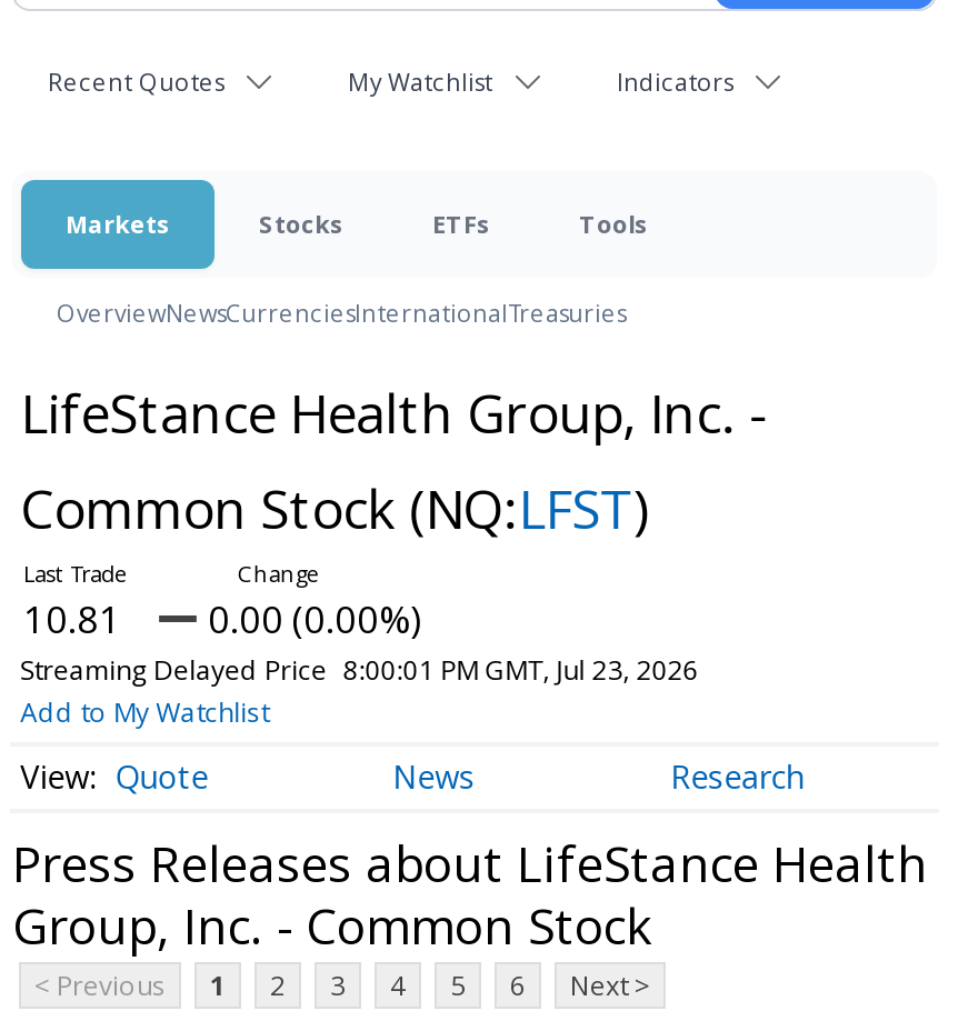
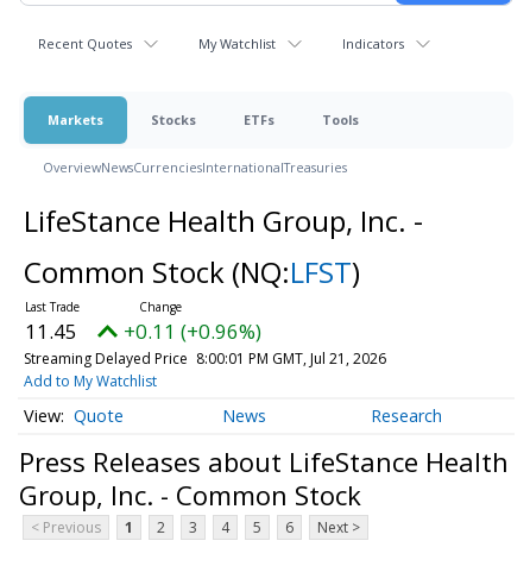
- 10.81
+ 11.45

- 0.00 (0.00%)
+ +0.11 (+0.96%)

- Streaming Delayed Price 8:00:01 PM GMT, Jul 23, 2026
+ Streaming Delayed Price 8:00:01 PM GMT, Jul 21, 2026
